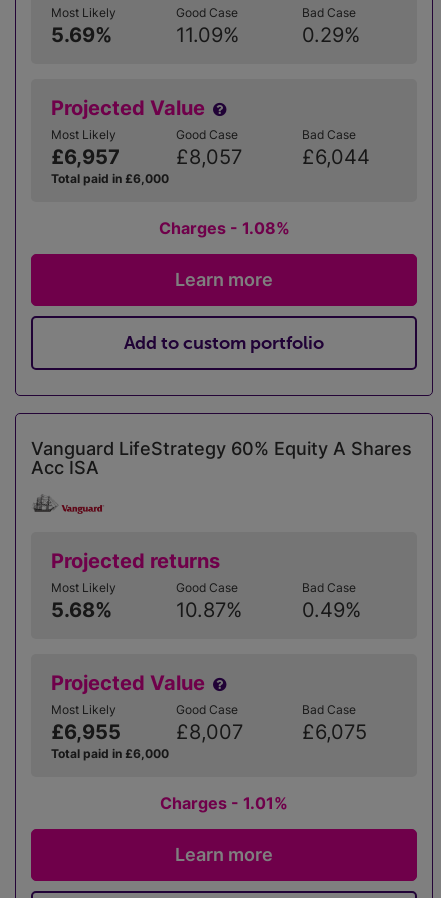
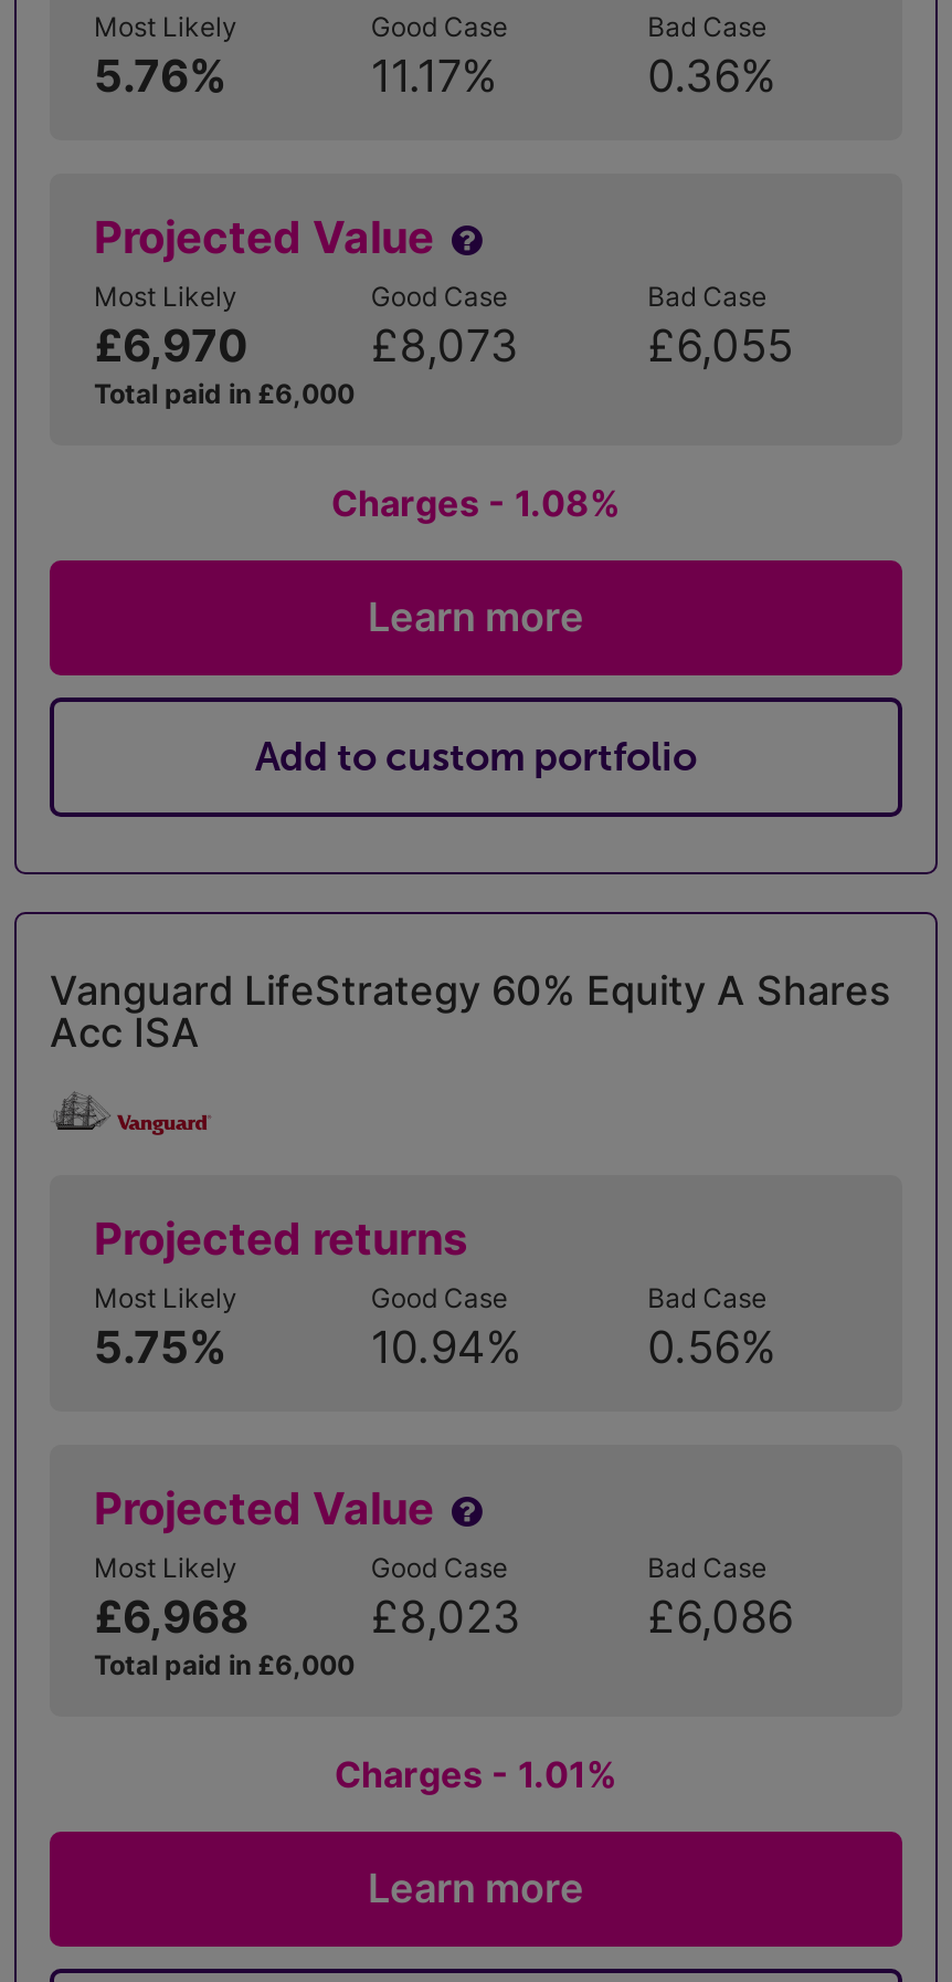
- 5.69%
+ 5.76%

- 11.09%
+ 11.17%

- 0.29%
+ 0.36%

- £6,957
+ £6,970

- £8,057
+ £8,073

- £6,044
+ £6,055

- 5.68%
+ 5.75%

- 10.87%
+ 10.94%

- 0.49%
+ 0.56%

- £6,955
+ £6,968

- £8,007
+ £8,023

- £6,075
+ £6,086
